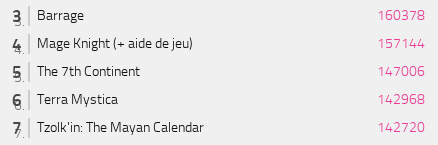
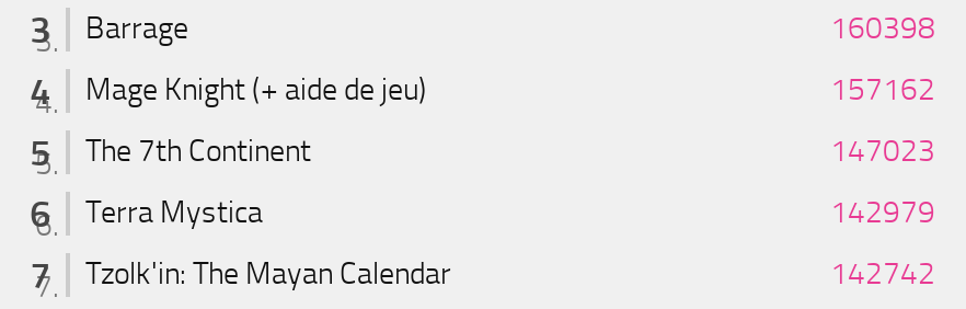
- 160378
+ 160398

- 157144
+ 157162

- 147006
+ 147023

- 142968
+ 142979

- 142720
+ 142742
